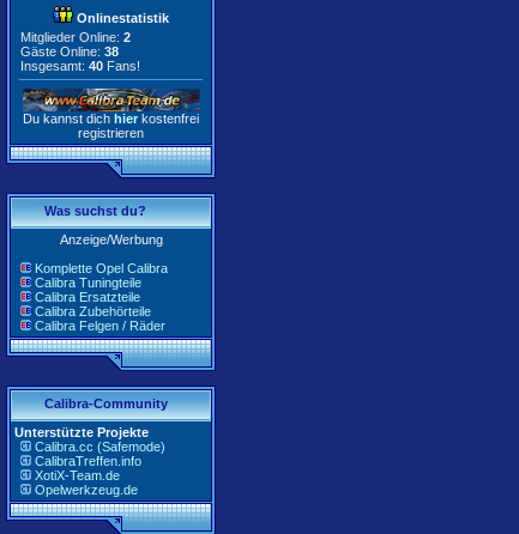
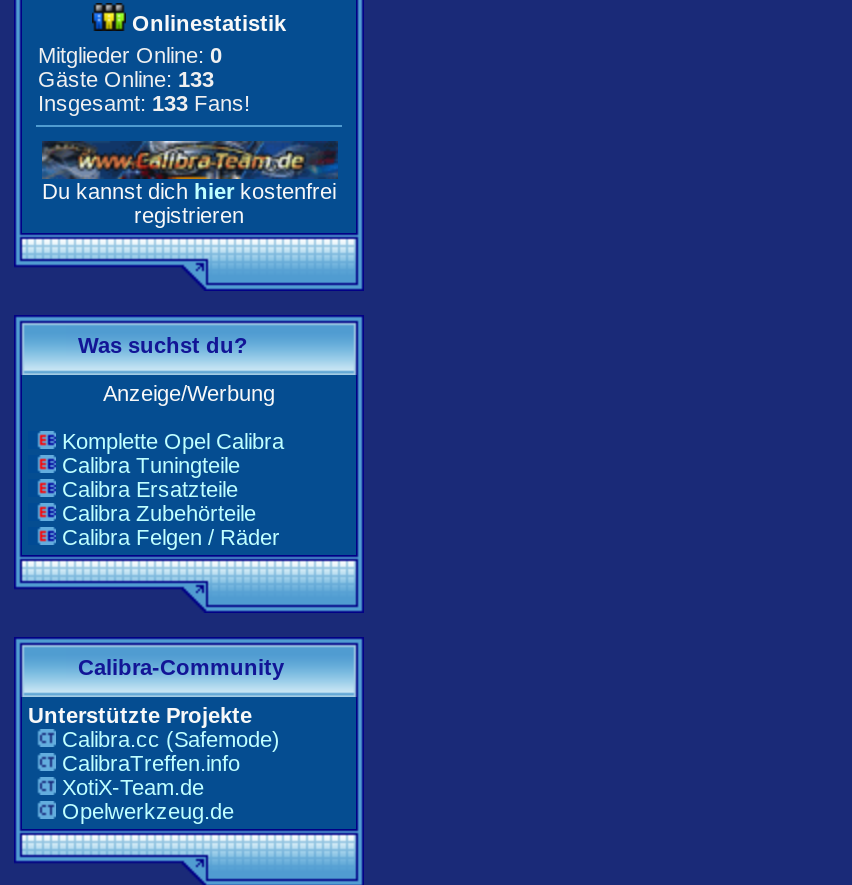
- Mitglieder Online: 2
+ Mitglieder Online: 0

- Gäste Online: 38
+ Gäste Online: 133

- Insgesamt: 40 Fans!
+ Insgesamt: 133 Fans!
